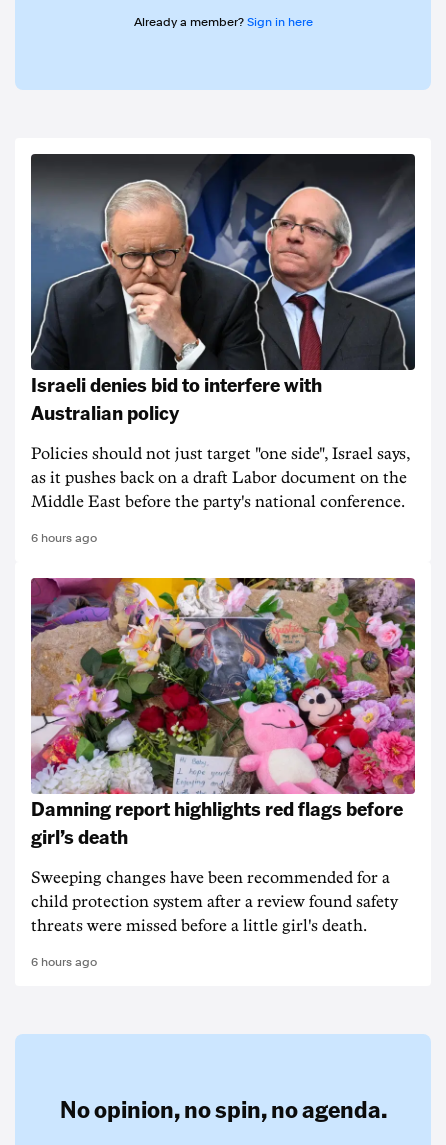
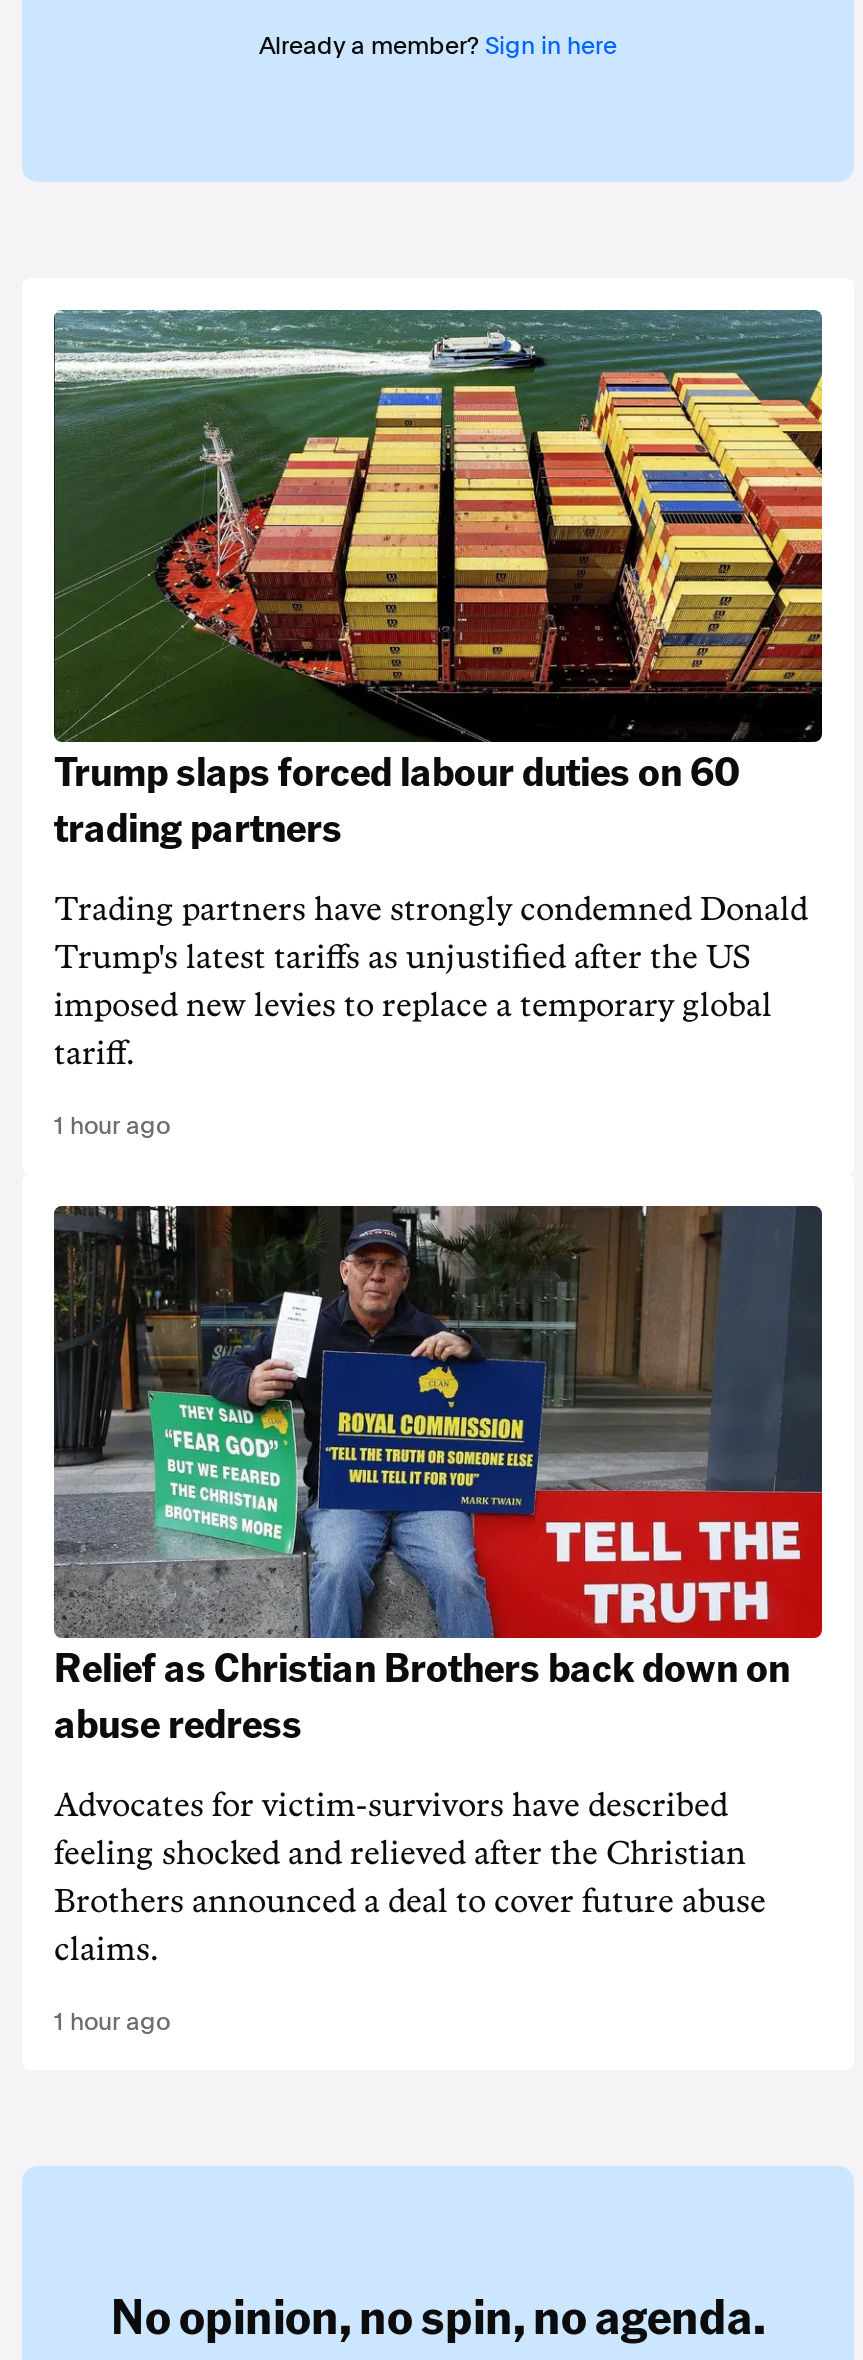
- [image]
- Israeli denies bid to interfere with
- Australian policy
- Policies should not just target "one side", Israel says,
- as it pushes back on a draft Labor document on the
- Middle East before the party's national conference.
- 6 hours ago
+ [image]
+ Trump slaps forced labour duties on 60
+ trading partners
+ Trading partners have strongly condemned Donald
+ Trump's latest tariffs as unjustified after the US
+ imposed new levies to replace a temporary global
+ tariff.
+ 1 hour ago

- [image]
- Damning report highlights red flags before
- girl’s death
- Sweeping changes have been recommended for a
- child protection system after a review found safety
- threats were missed before a little girl's death.
- 6 hours ago
+ [image]
+ Relief as Christian Brothers back down on
+ abuse redress
+ Advocates for victim-survivors have described
+ feeling shocked and relieved after the Christian
+ Brothers announced a deal to cover future abuse
+ claims.
+ 1 hour ago
